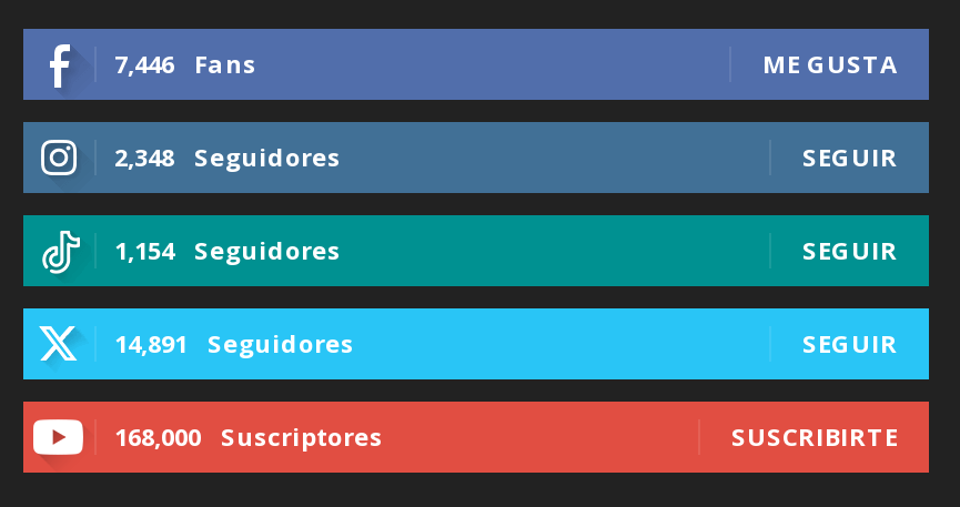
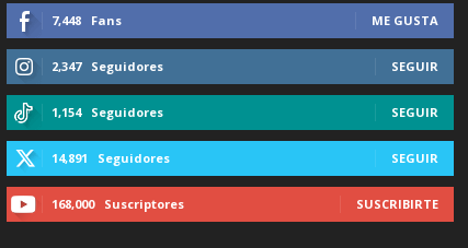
- 7,446 Fans
+ 7,448 Fans

- 2,348 Seguidores
+ 2,347 Seguidores
